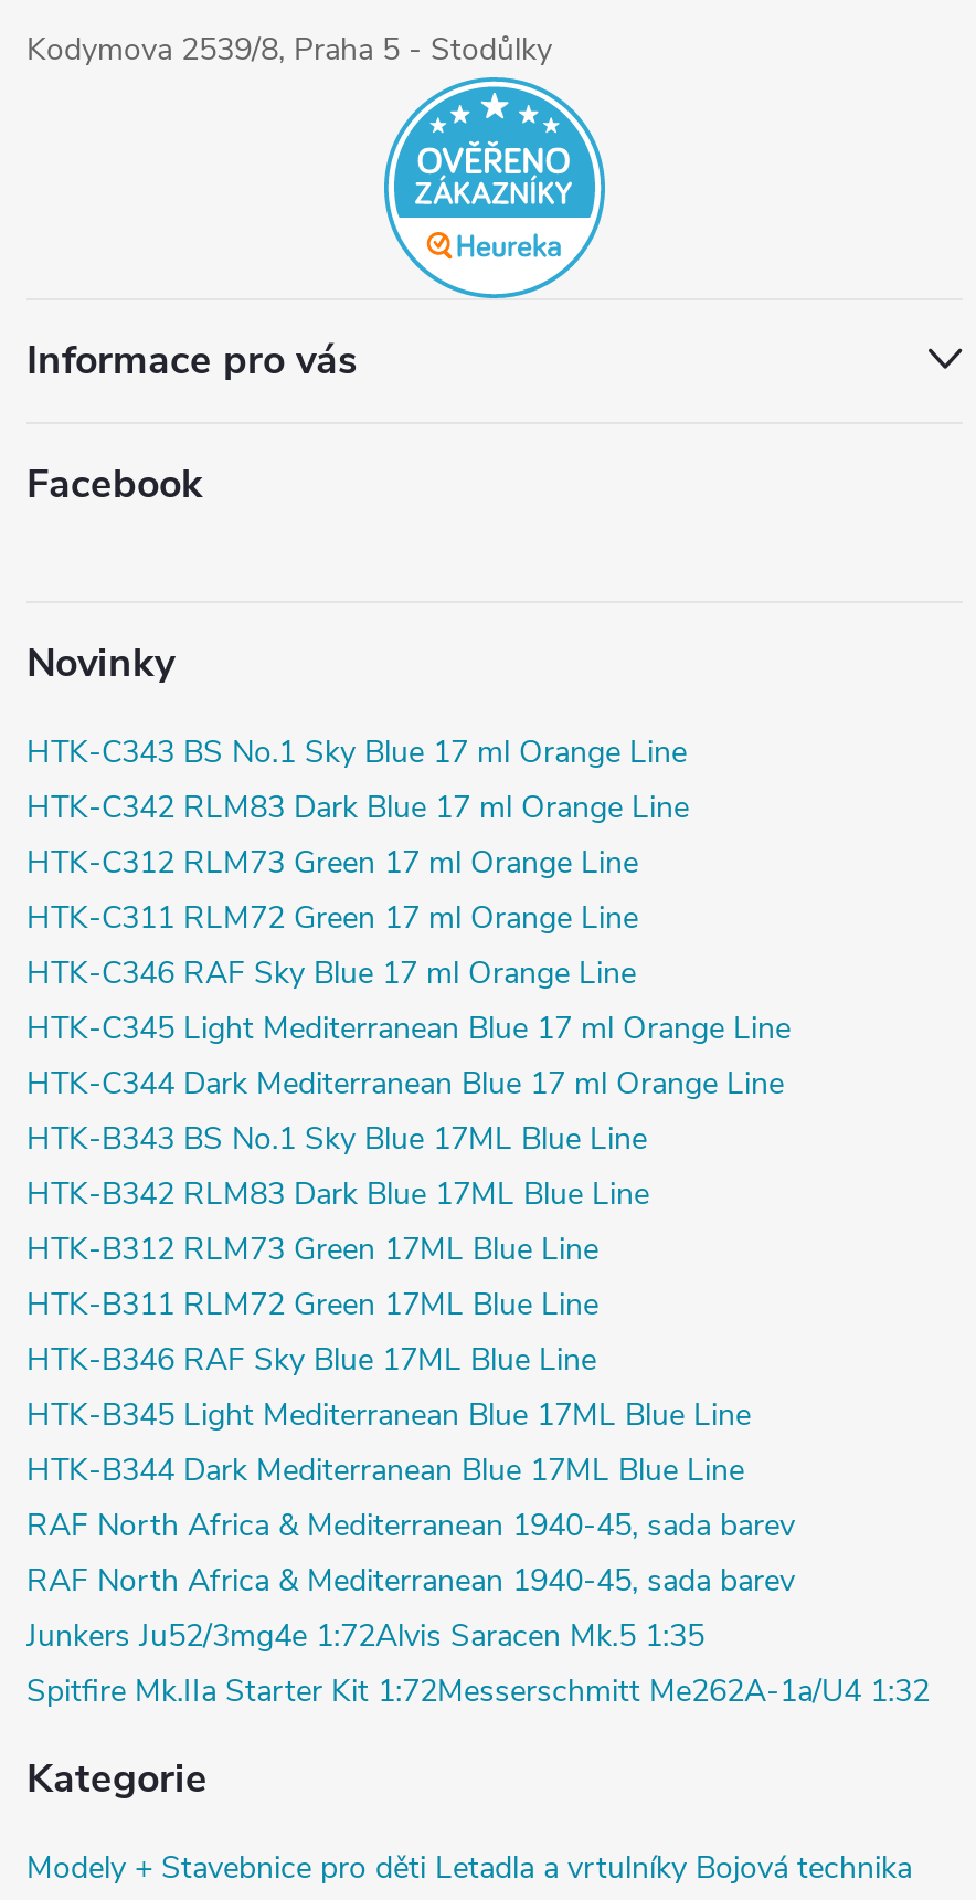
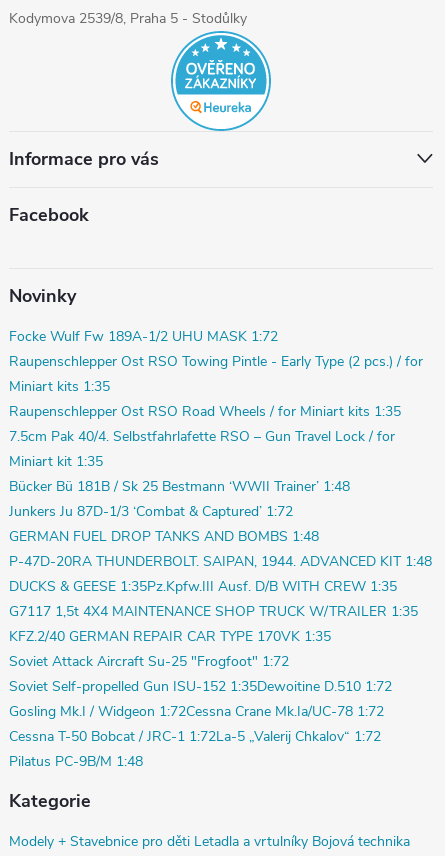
- HTK-C343 BS No.1 Sky Blue 17 ml Orange Line
- HTK-C342 RLM83 Dark Blue 17 ml Orange Line
- HTK-C312 RLM73 Green 17 ml Orange Line
- HTK-C311 RLM72 Green 17 ml Orange Line
- HTK-C346 RAF Sky Blue 17 ml Orange Line
- HTK-C345 Light Mediterranean Blue 17 ml Orange Line
- HTK-C344 Dark Mediterranean Blue 17 ml Orange Line
- HTK-B343 BS No.1 Sky Blue 17ML Blue Line
- HTK-B342 RLM83 Dark Blue 17ML Blue Line
- HTK-B312 RLM73 Green 17ML Blue Line
- HTK-B311 RLM72 Green 17ML Blue Line
- HTK-B346 RAF Sky Blue 17ML Blue Line
- HTK-B345 Light Mediterranean Blue 17ML Blue Line
- HTK-B344 Dark Mediterranean Blue 17ML Blue Line
- RAF North Africa & Mediterranean 1940-45, sada barev
- RAF North Africa & Mediterranean 1940-45, sada barev
- Junkers Ju52/3mg4e 1:72Alvis Saracen Mk.5 1:35
- Spitfire Mk.IIa Starter Kit 1:72Messerschmitt Me262A-1a/U4 1:32
+ Focke Wulf Fw 189A-1/2 UHU MASK 1:72
+ Raupenschlepper Ost RSO Towing Pintle - Early Type (2 pcs.) / for
+ Miniart kits 1:35
+ Raupenschlepper Ost RSO Road Wheels / for Miniart kits 1:35
+ 7.5cm Pak 40/4. Selbstfahrlafette RSO – Gun Travel Lock / for
+ Miniart kit 1:35
+ Bücker Bü 181B / Sk 25 Bestmann ‘WWII Trainer’ 1:48
+ Junkers Ju 87D-1/3 ‘Combat & Captured’ 1:72
+ GERMAN FUEL DROP TANKS AND BOMBS 1:48
+ P-47D-20RA THUNDERBOLT. SAIPAN, 1944. ADVANCED KIT 1:48
+ DUCKS & GEESE 1:35Pz.Kpfw.III Ausf. D/B WITH CREW 1:35
+ G7117 1,5t 4X4 MAINTENANCE SHOP TRUCK W/TRAILER 1:35
+ KFZ.2/40 GERMAN REPAIR CAR TYPE 170VK 1:35
+ Soviet Attack Aircraft Su-25 "Frogfoot" 1:72
+ Soviet Self-propelled Gun ISU-152 1:35Dewoitine D.510 1:72
+ Gosling Mk.I / Widgeon 1:72Cessna Crane Mk.Ia/UC-78 1:72
+ Cessna T-50 Bobcat / JRC-1 1:72La-5 „Valerij Chkalov“ 1:72
+ Pilatus PC-9B/M 1:48
